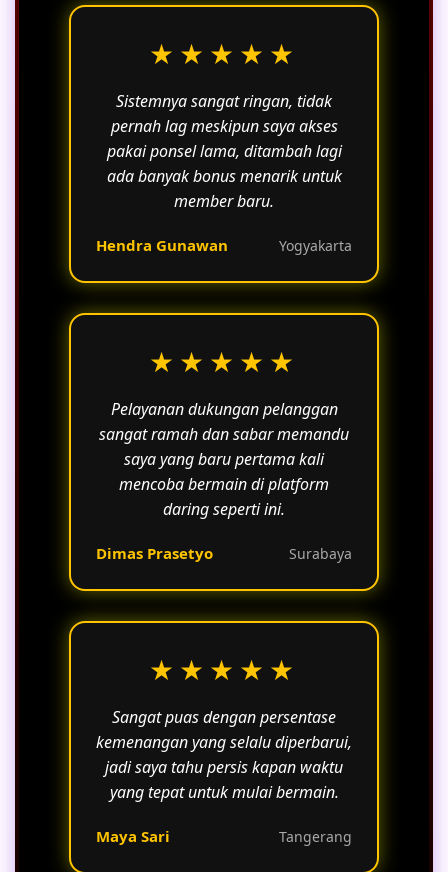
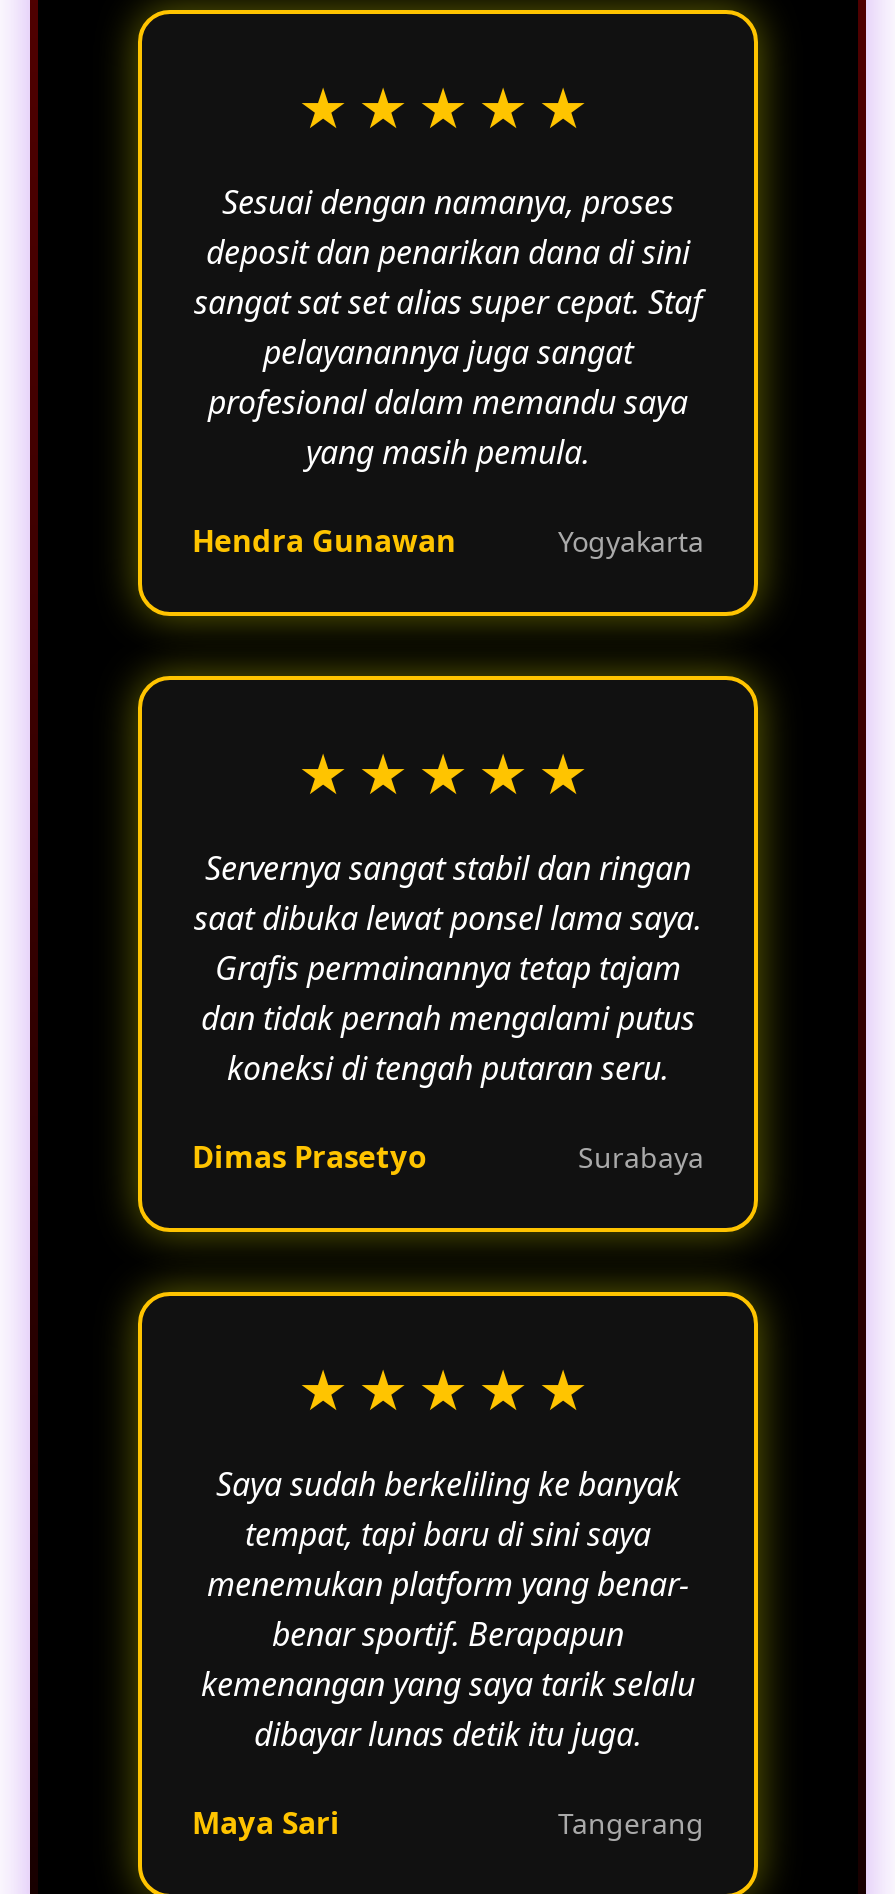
- Sistemnya sangat ringan, tidak
- pernah lag meskipun saya akses
- pakai ponsel lama, ditambah lagi
- ada banyak bonus menarik untuk
- member baru.
+ Sesuai dengan namanya, proses
+ deposit dan penarikan dana di sini
+ sangat sat set alias super cepat. Staf
+ pelayanannya juga sangat
+ profesional dalam memandu saya
+ yang masih pemula.

- Pelayanan dukungan pelanggan
- sangat ramah dan sabar memandu
- saya yang baru pertama kali
- mencoba bermain di platform
- daring seperti ini.
+ Servernya sangat stabil dan ringan
+ saat dibuka lewat ponsel lama saya.
+ Grafis permainannya tetap tajam
+ dan tidak pernah mengalami putus
+ koneksi di tengah putaran seru.

- Sangat puas dengan persentase
- kemenangan yang selalu diperbarui,
- jadi saya tahu persis kapan waktu
- yang tepat untuk mulai bermain.
+ Saya sudah berkeliling ke banyak
+ tempat, tapi baru di sini saya
+ menemukan platform yang benar-
+ benar sportif. Berapapun
+ kemenangan yang saya tarik selalu
+ dibayar lunas detik itu juga.
